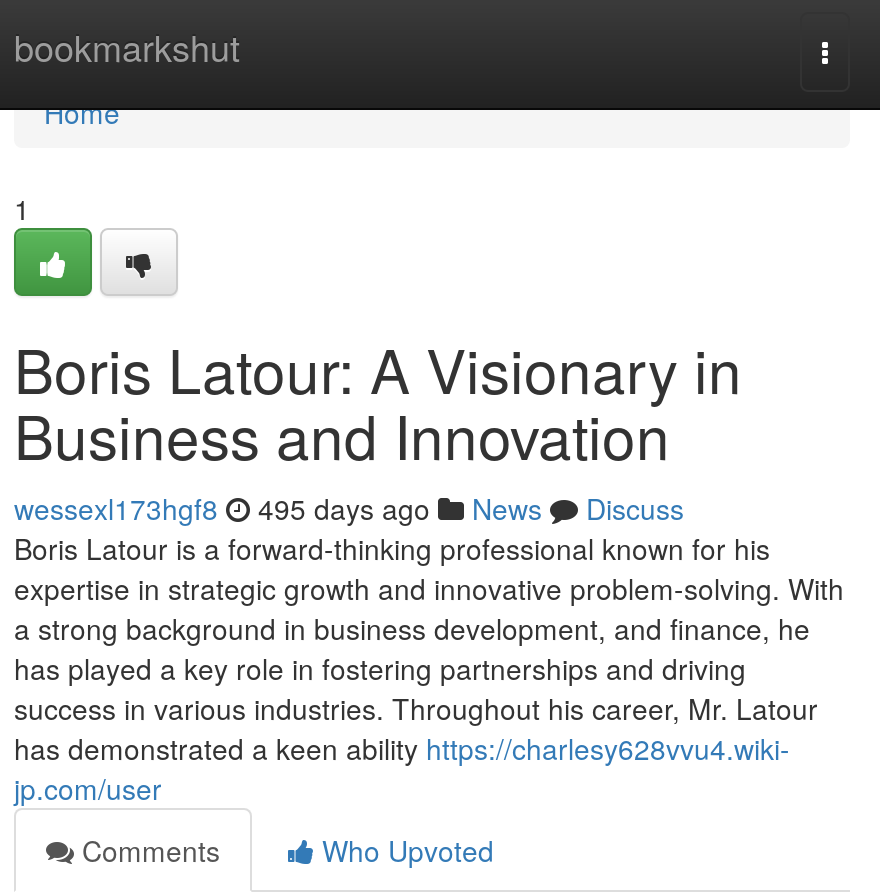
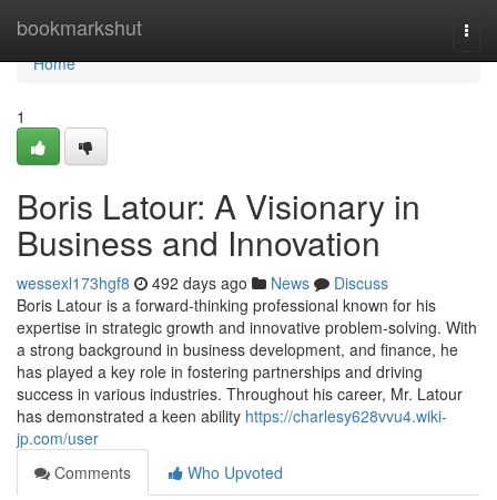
- wessexl173hgf8 495 days ago News Discuss
+ wessexl173hgf8 492 days ago News Discuss
